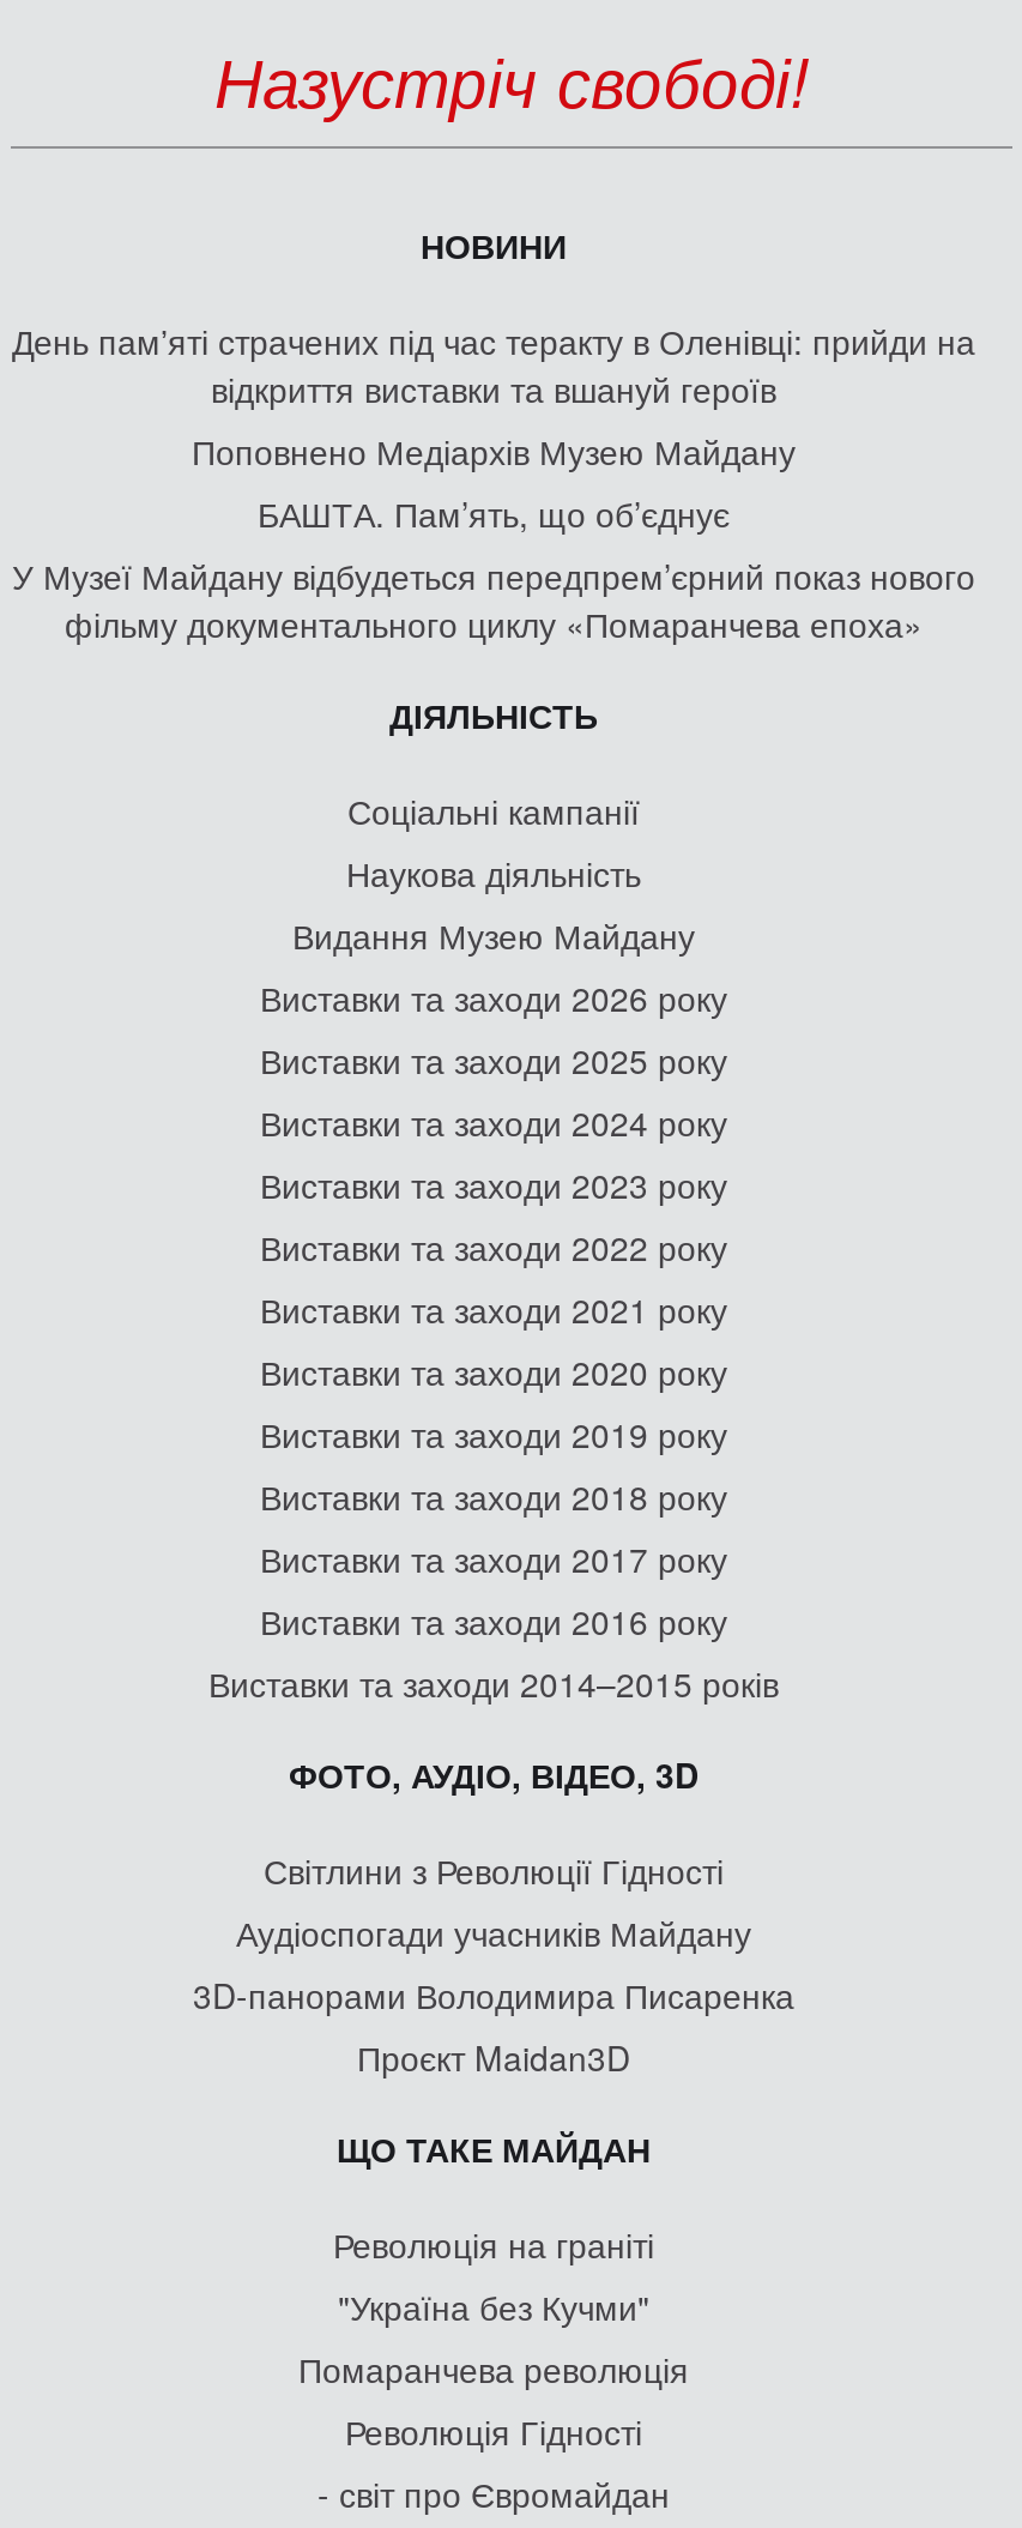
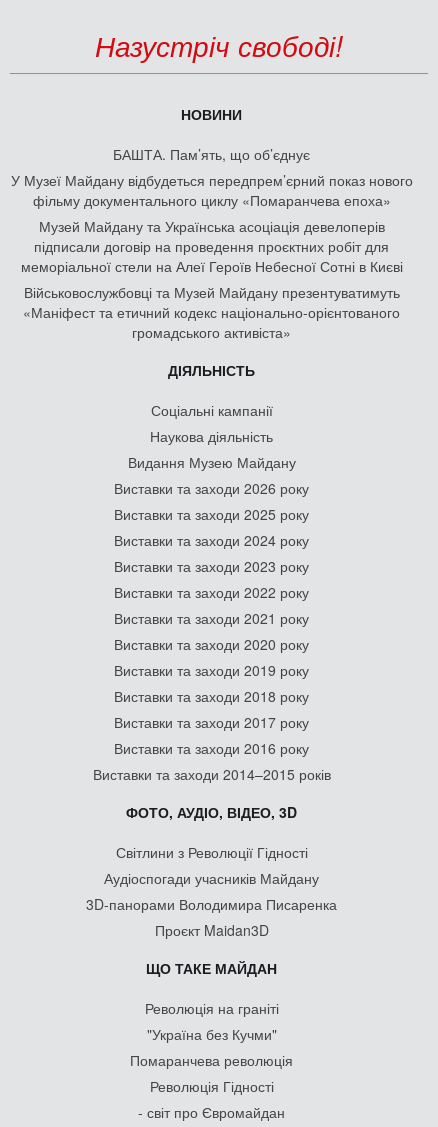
- День памʼяті страчених під час теракту в Оленівці: прийди на
- відкриття виставки та вшануй героїв
- Поповнено Медіархів Музею Майдану

moved up: БАШТА. Пам’ять, що об’єднує | У Музеї Майдану відбудеться передпрем’єрний показ нового | фільму документального циклу «Помаранчева епоха»

+ Музей Майдану та Українська асоціація девелоперів
+ підписали договір на проведення проєктних робіт для
+ меморіальної стели на Алеї Героїв Небесної Сотні в Києві
+ Військовослужбовці та Музей Майдану презентуватимуть
+ «Маніфест та етичний кодекс національно-орієнтованого
+ громадського активіста»
